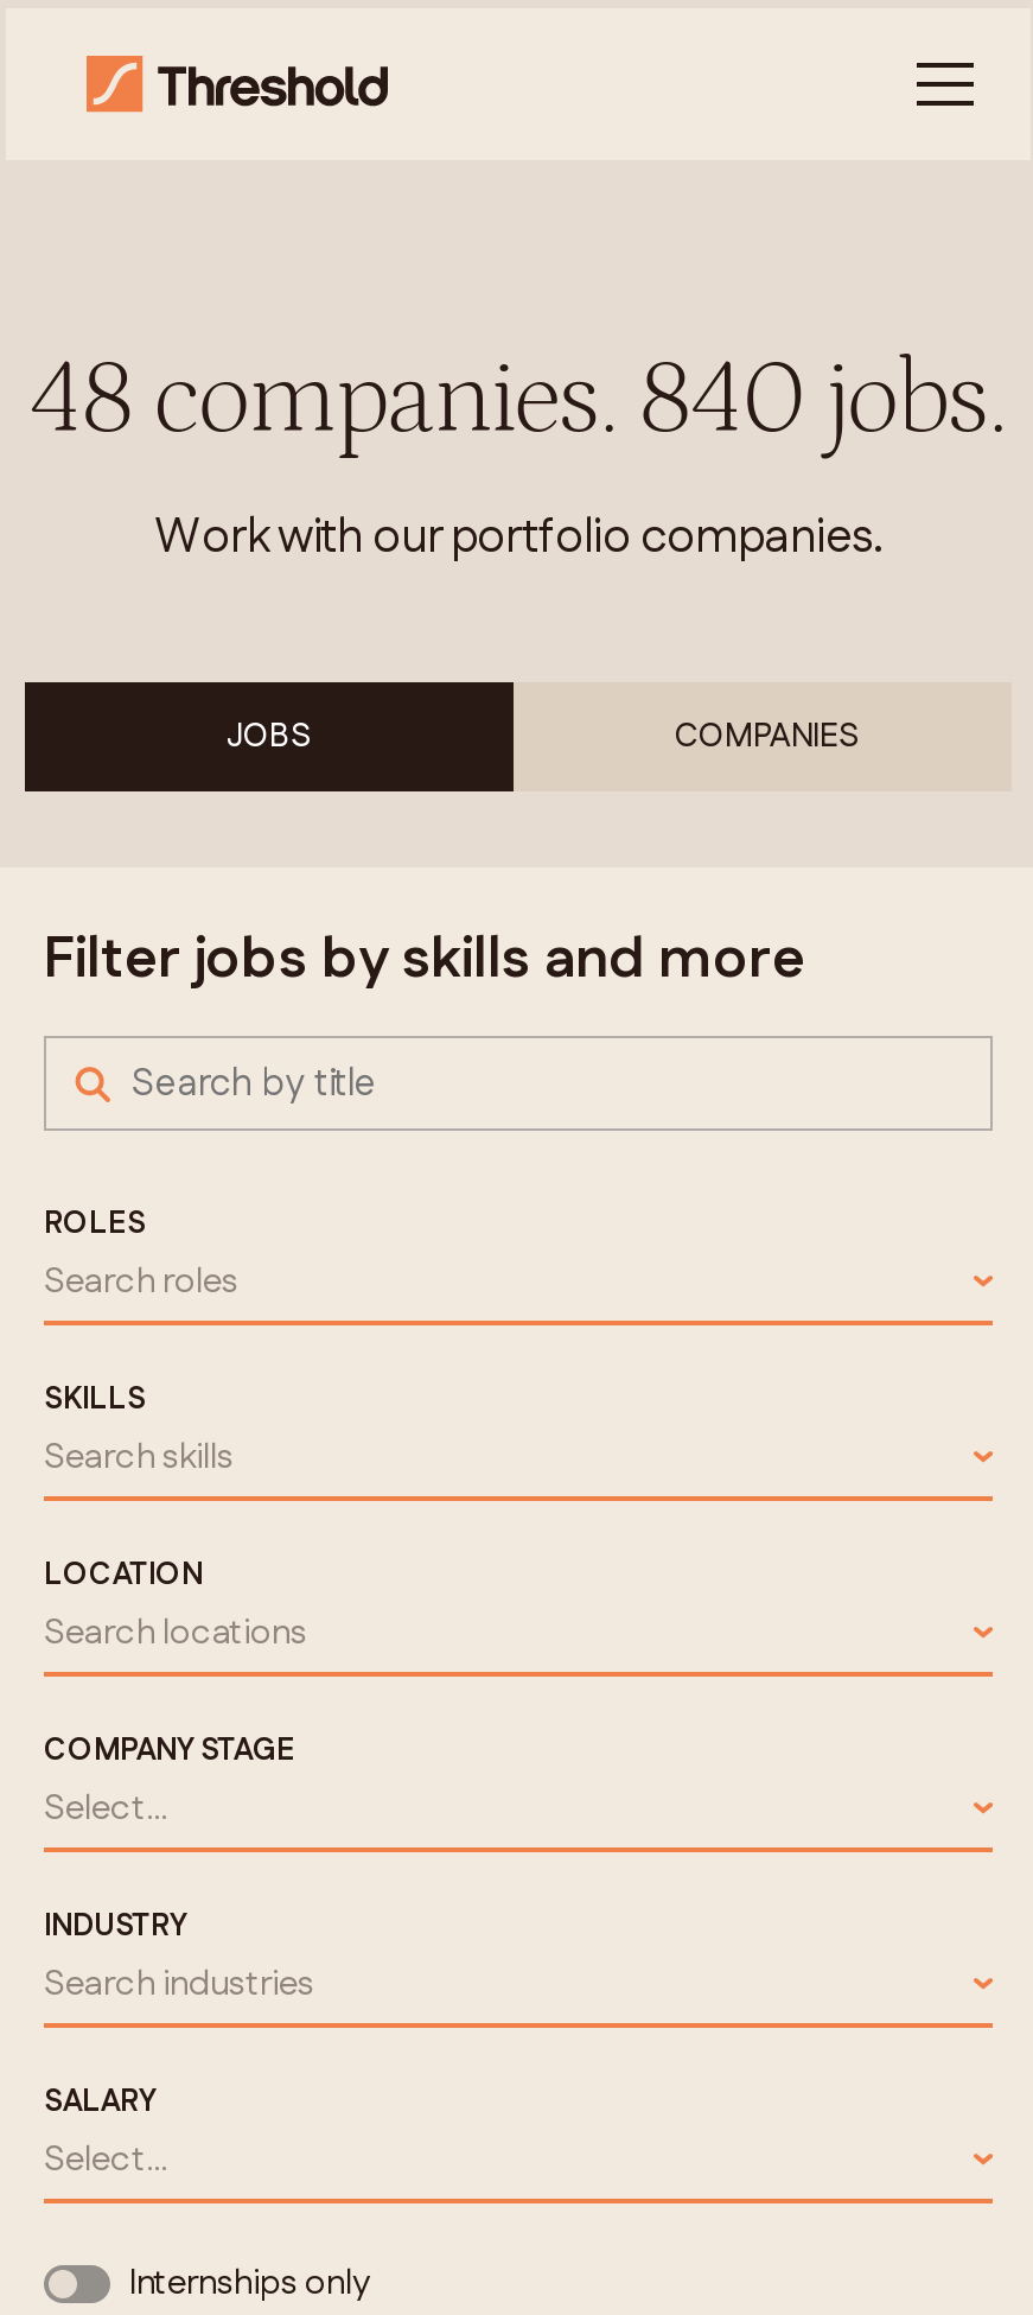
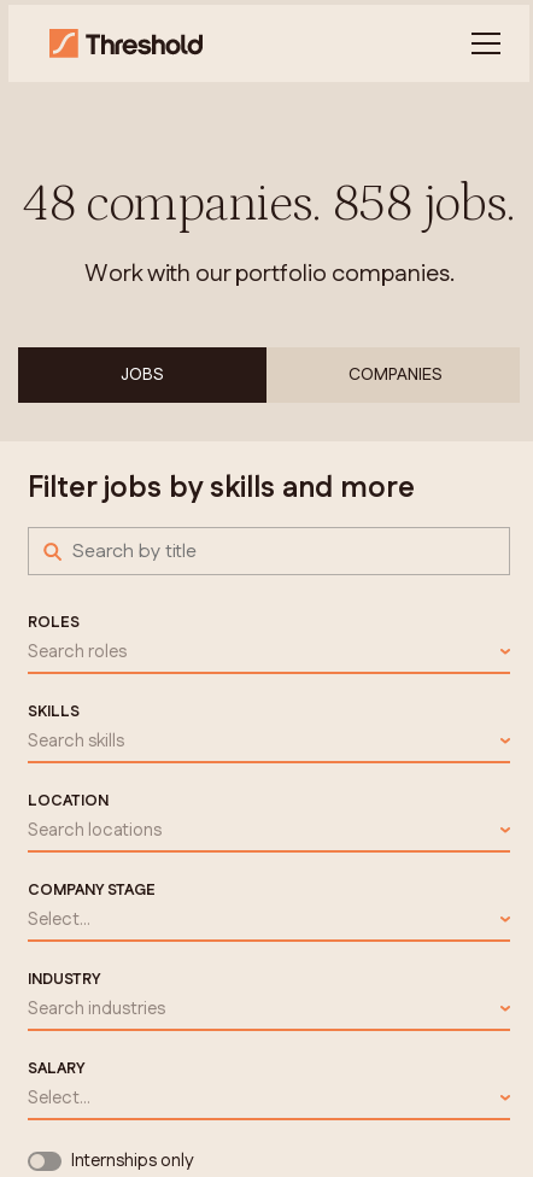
- 48 companies. 840 jobs.
+ 48 companies. 858 jobs.
